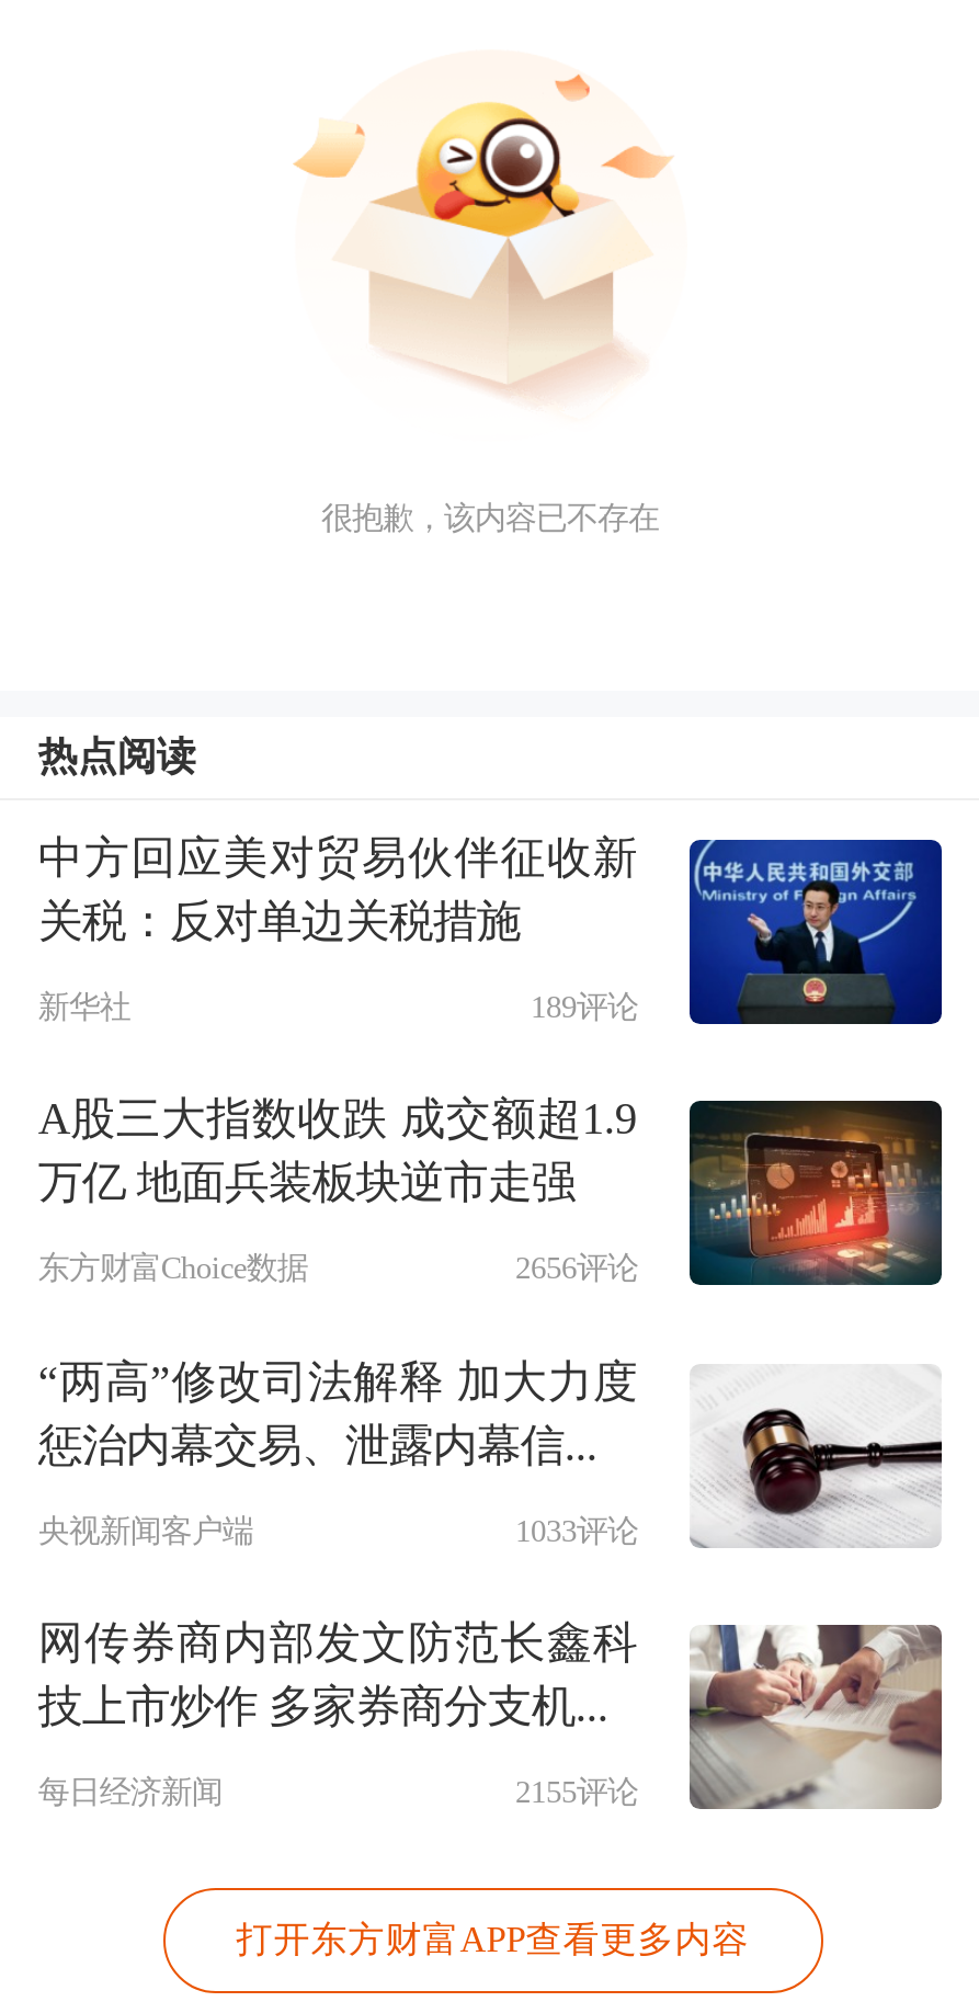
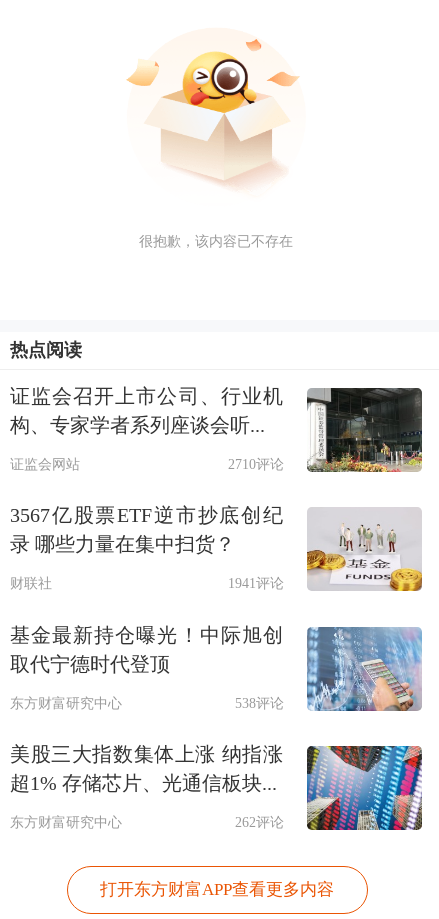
- 中方回应美对贸易伙伴征收新
- 关税：反对单边关税措施
+ 证监会召开上市公司、行业机
+ 构、专家学者系列座谈会听...

- [image]
- 新华社
- 189评论
+ [image]
+ 证监会网站
+ 2710评论

- A股三大指数收跌 成交额超1.9
- 万亿 地面兵装板块逆市走强
+ 3567亿股票ETF逆市抄底创纪
+ 录 哪些力量在集中扫货？

- [image]
- 东方财富Choice数据
- 2656评论
+ [image]
+ 财联社
+ 1941评论

- “两高”修改司法解释 加大力度
- 惩治内幕交易、泄露内幕信...
+ 基金最新持仓曝光！中际旭创
+ 取代宁德时代登顶

- [image]
- 央视新闻客户端
- 1033评论
+ [image]
+ 东方财富研究中心
+ 538评论

- 网传券商内部发文防范长鑫科
- 技上市炒作 多家券商分支机...
+ 美股三大指数集体上涨 纳指涨
+ 超1% 存储芯片、光通信板块...

- [image]
- 每日经济新闻
- 2155评论
+ [image]
+ 东方财富研究中心
+ 262评论
